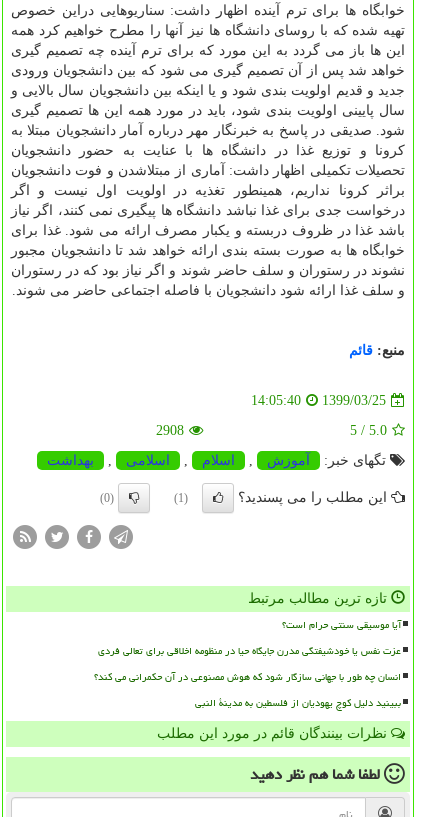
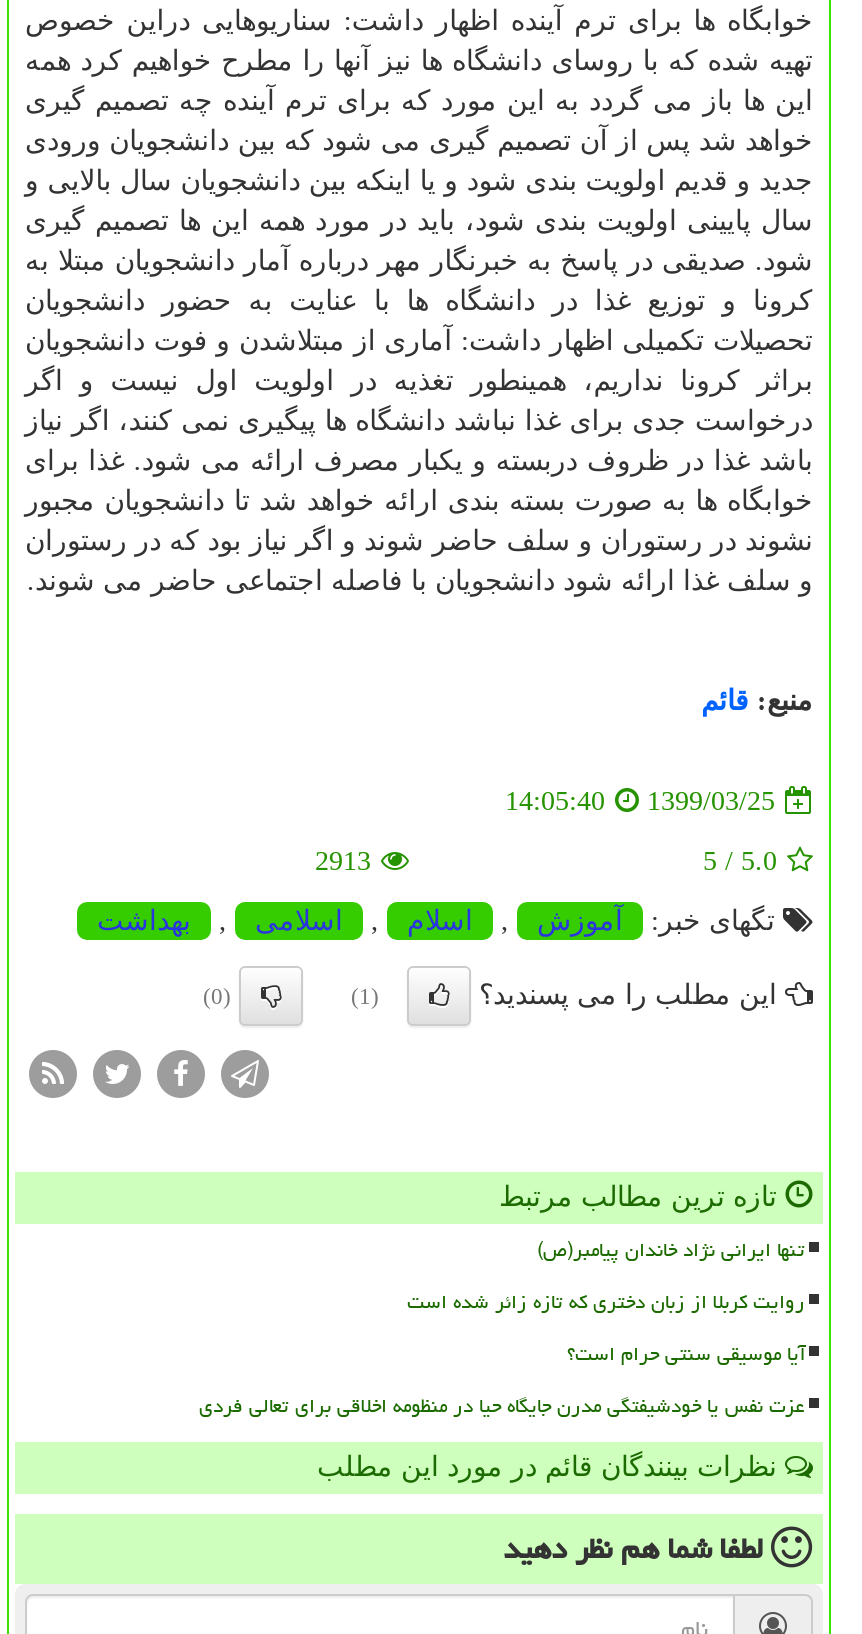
- 2908
+ 2913

+ تنها ایرانی نژاد خاندان پیامبر(ص)
+ روایت کربلا از زبان دختری که تازه زائر شده است

moved down: آیا موسیقی سنتی حرام است؟ | عزت نفس یا خودشیفتگی مدرن جایگاه حیا در منظومه اخلاقی برای تعالی فردی

- انسان چه طور با جهانی سازگار شود که هوش مصنوعی در آن حکمرانی می کند؟
- ببینید دلیل کوچ یهودیان از فلسطین به مدینة النبی
